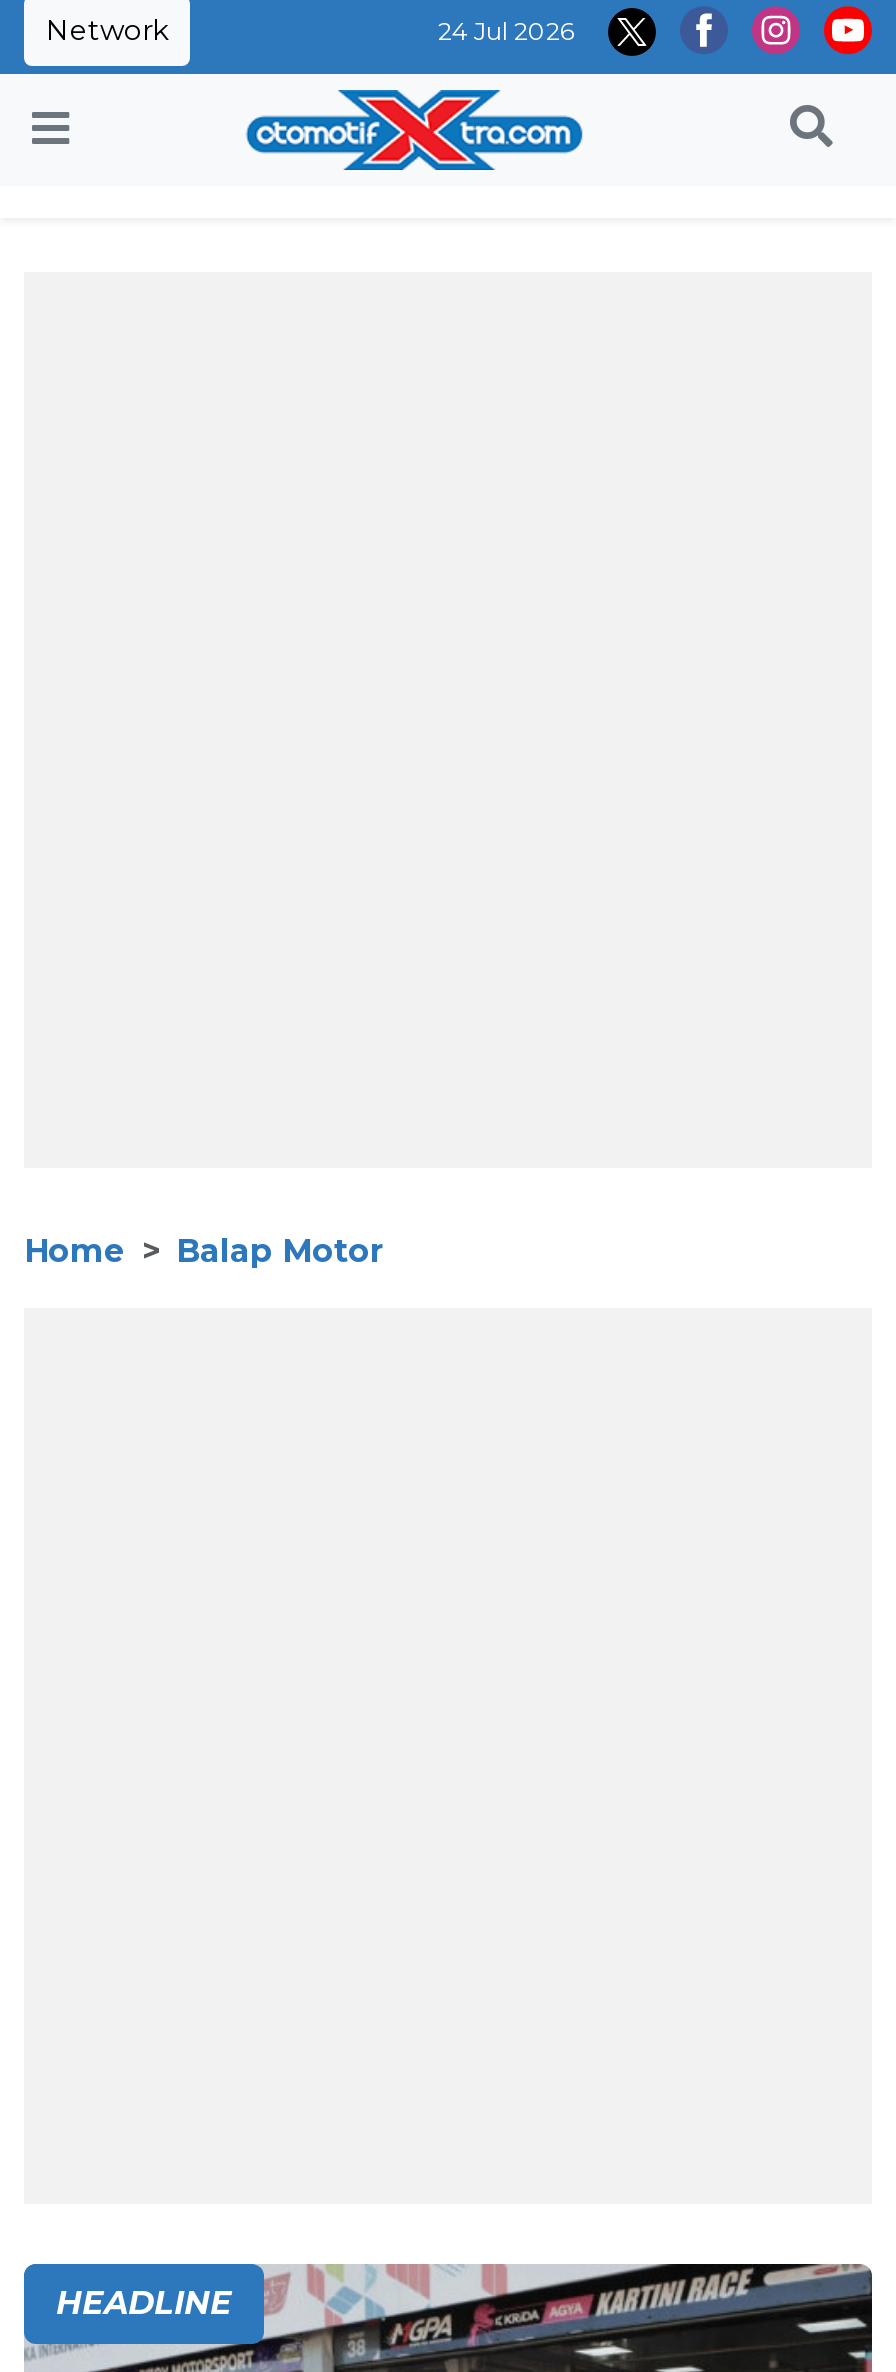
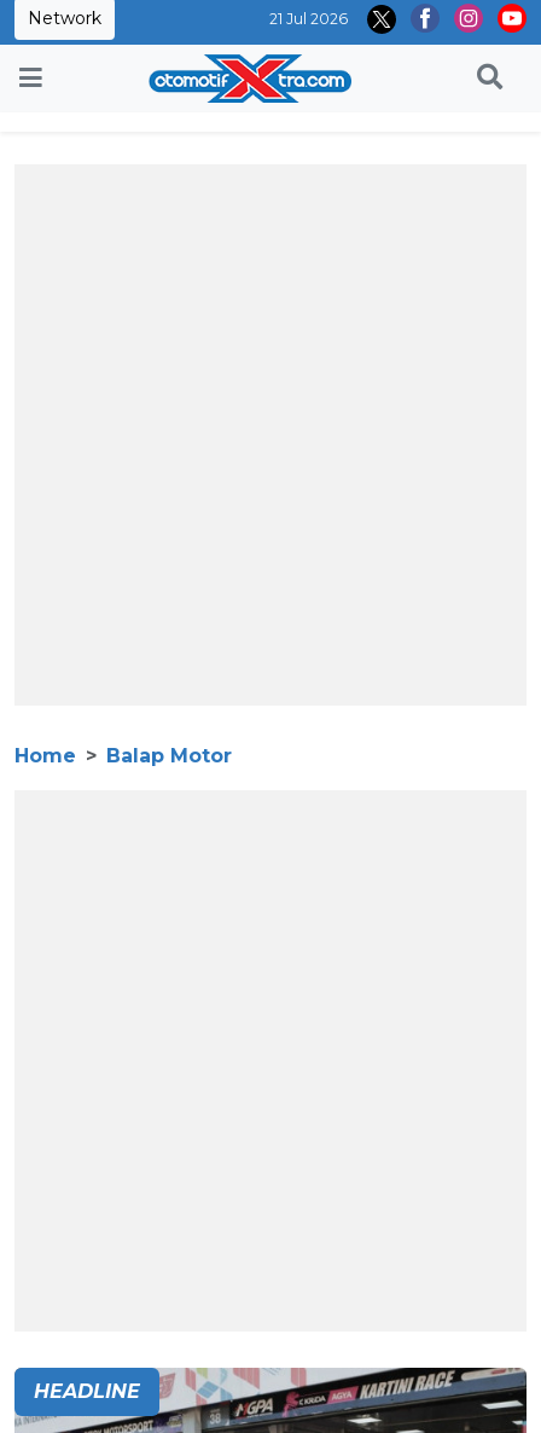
- 24 Jul 2026
+ 21 Jul 2026
